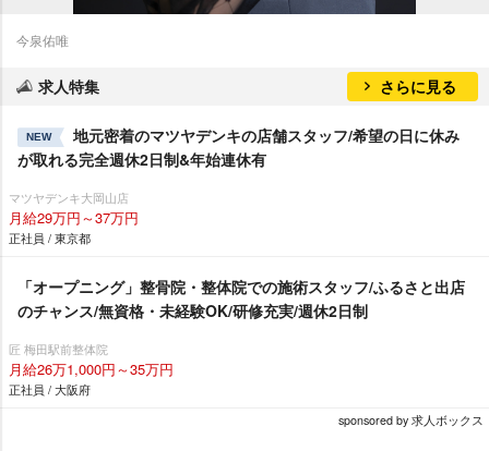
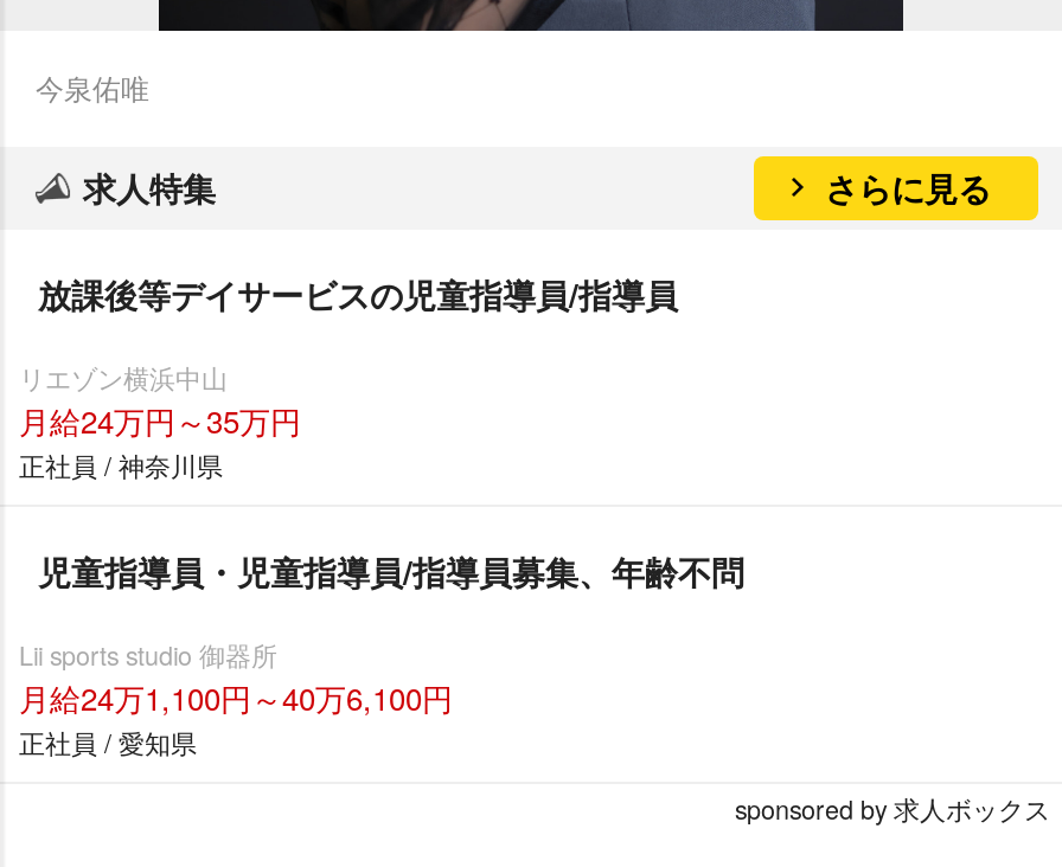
- NEW
- 地元密着のマツヤデンキの店舗スタッフ/希望の日に休み
- が取れる完全週休2日制&年始連休有
+ 放課後等デイサービスの児童指導員/指導員

- マツヤデンキ大岡山店
- 月給29万円～37万円
- 正社員 / 東京都
+ リエゾン横浜中山
+ 月給24万円～35万円
+ 正社員 / 神奈川県

- 「オープニング」整骨院・整体院での施術スタッフ/ふるさと出店
- のチャンス/無資格・未経験OK/研修充実/週休2日制
+ 児童指導員・児童指導員/指導員募集、年齢不問

- 匠 梅田駅前整体院
- 月給26万1,000円～35万円
- 正社員 / 大阪府
+ Lii sports studio 御器所
+ 月給24万1,100円～40万6,100円
+ 正社員 / 愛知県
